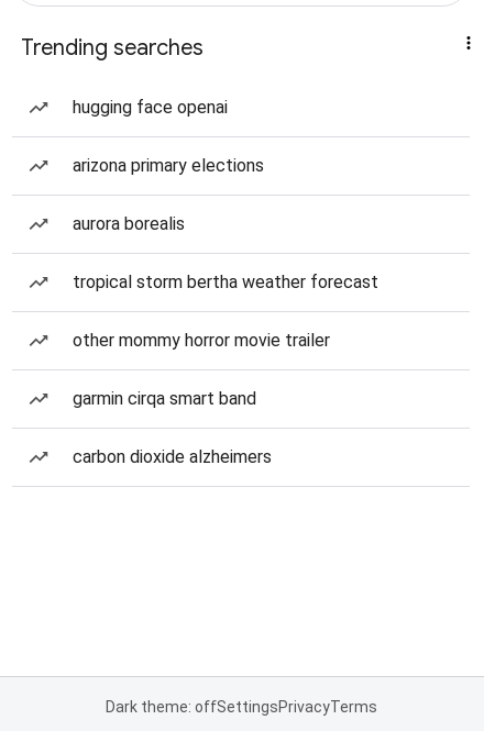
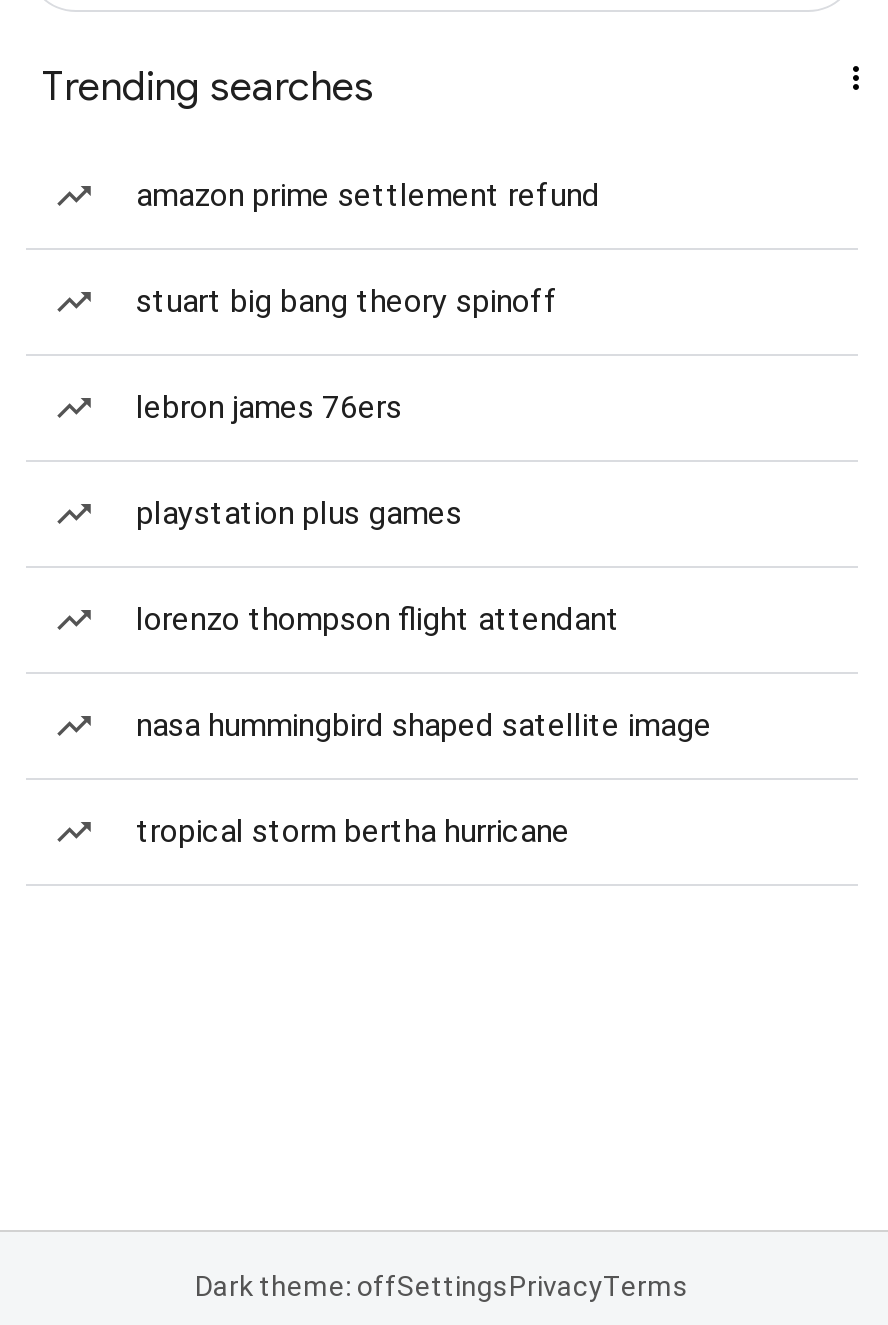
- hugging face openai
+ amazon prime settlement refund

- arizona primary elections
+ stuart big bang theory spinoff

- aurora borealis
+ lebron james 76ers

- tropical storm bertha weather forecast
+ playstation plus games

- other mommy horror movie trailer
+ lorenzo thompson flight attendant

- garmin cirqa smart band
+ nasa hummingbird shaped satellite image

- carbon dioxide alzheimers
+ tropical storm bertha hurricane
